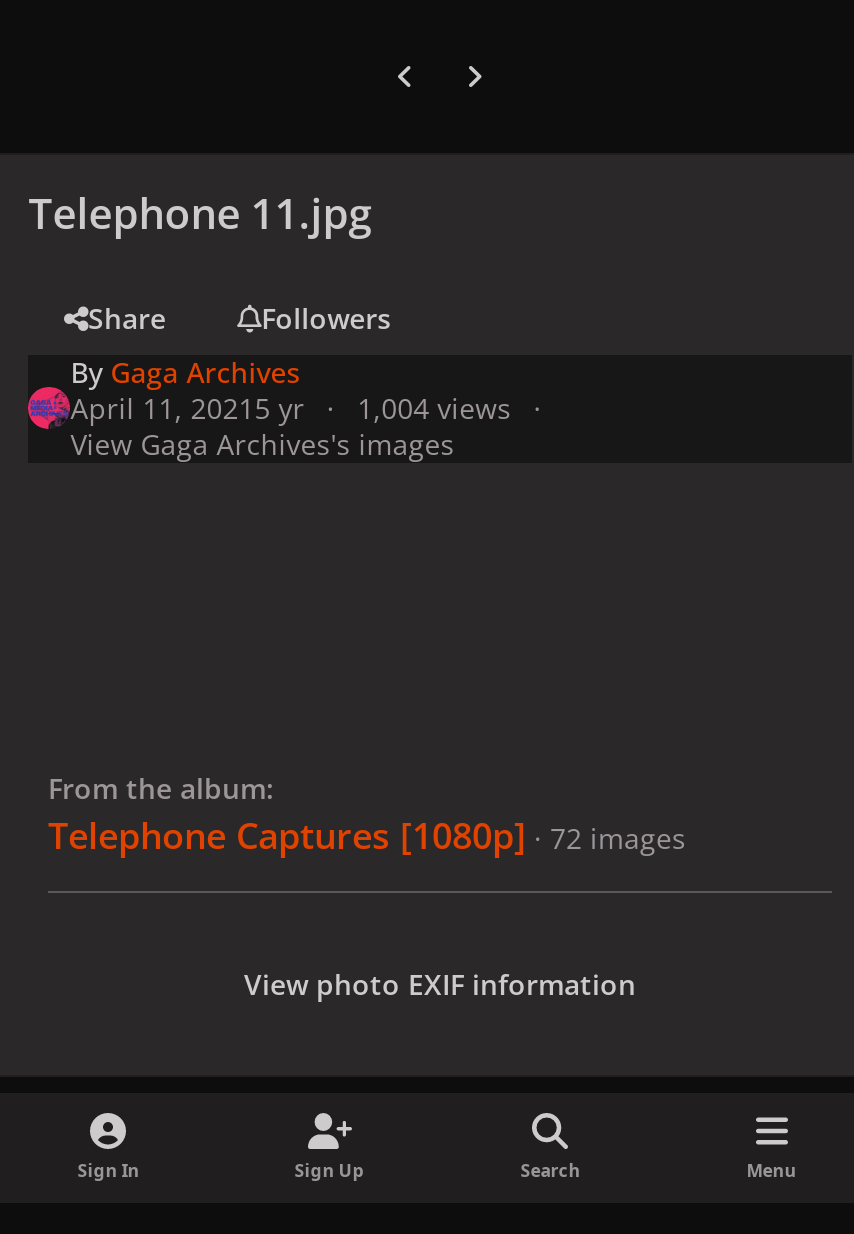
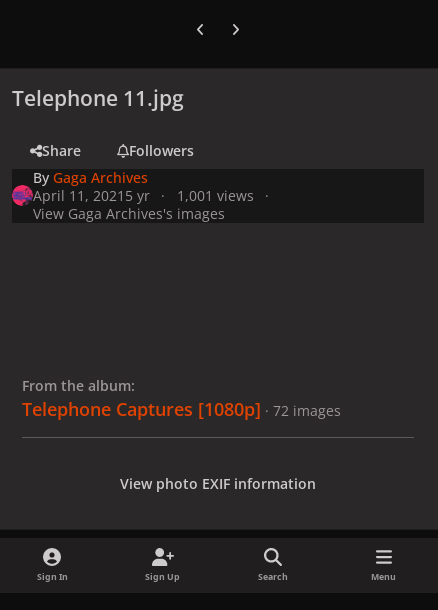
- April 11, 2021 5 yr 1,004 views
+ April 11, 2021 5 yr 1,001 views
